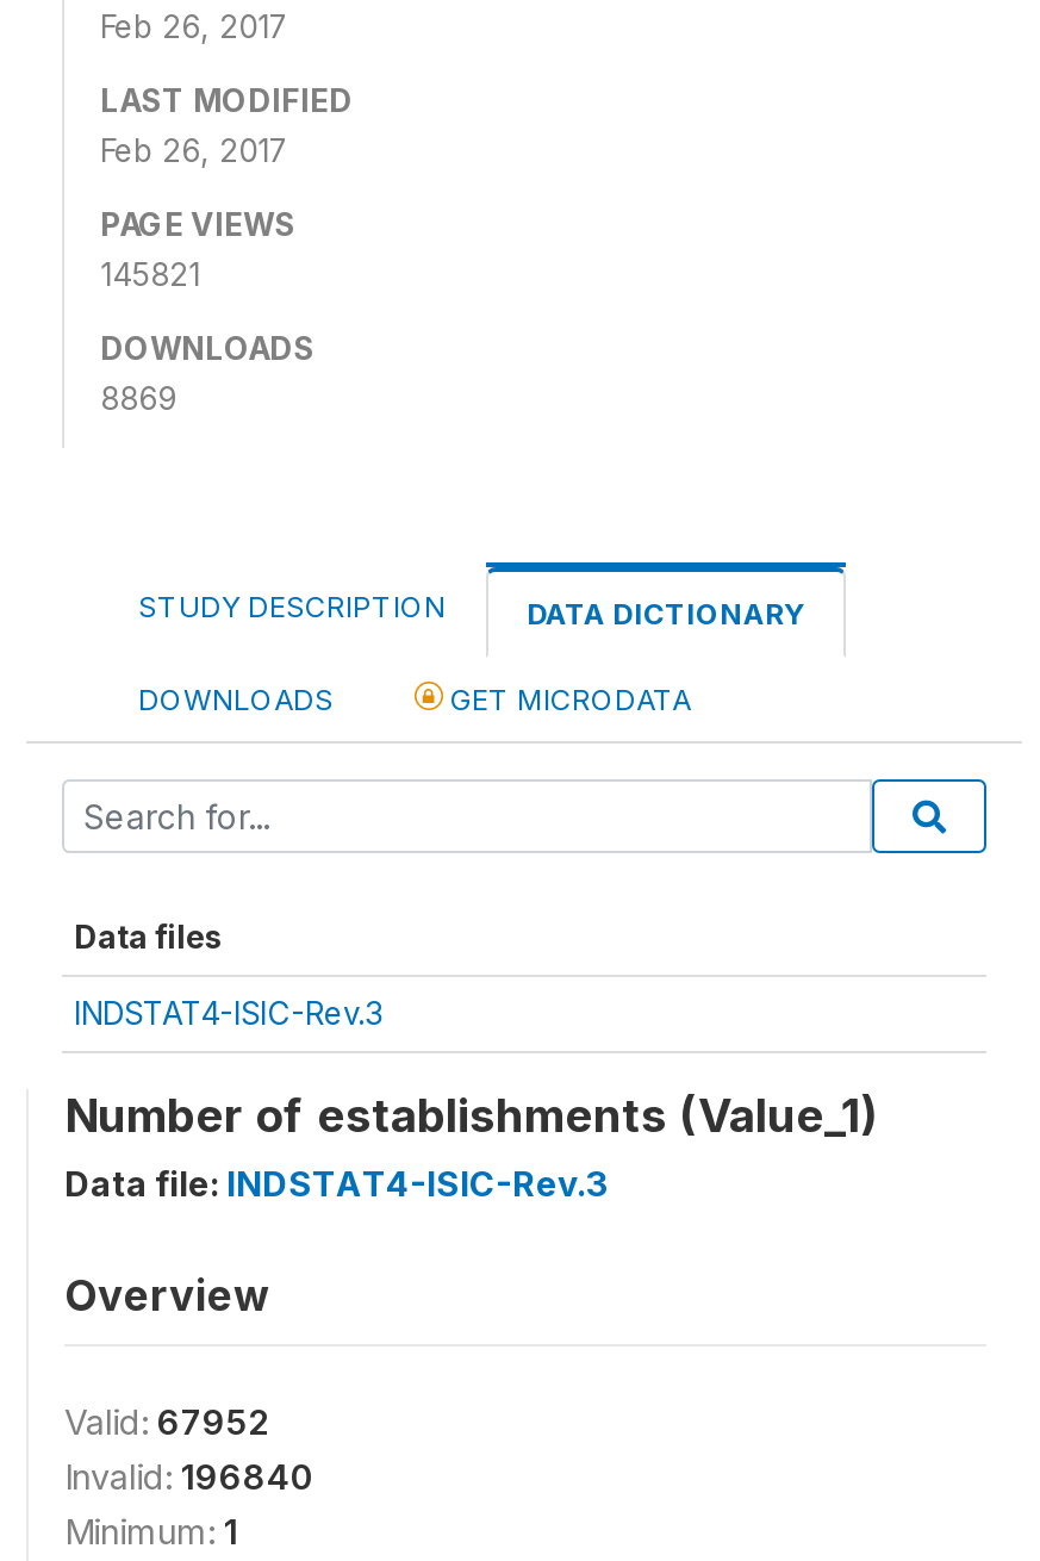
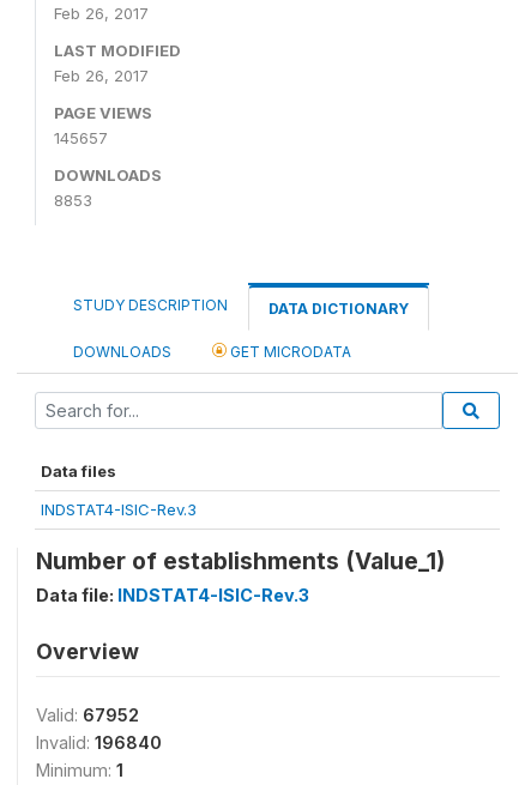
- 145821
+ 145657

- 8869
+ 8853
